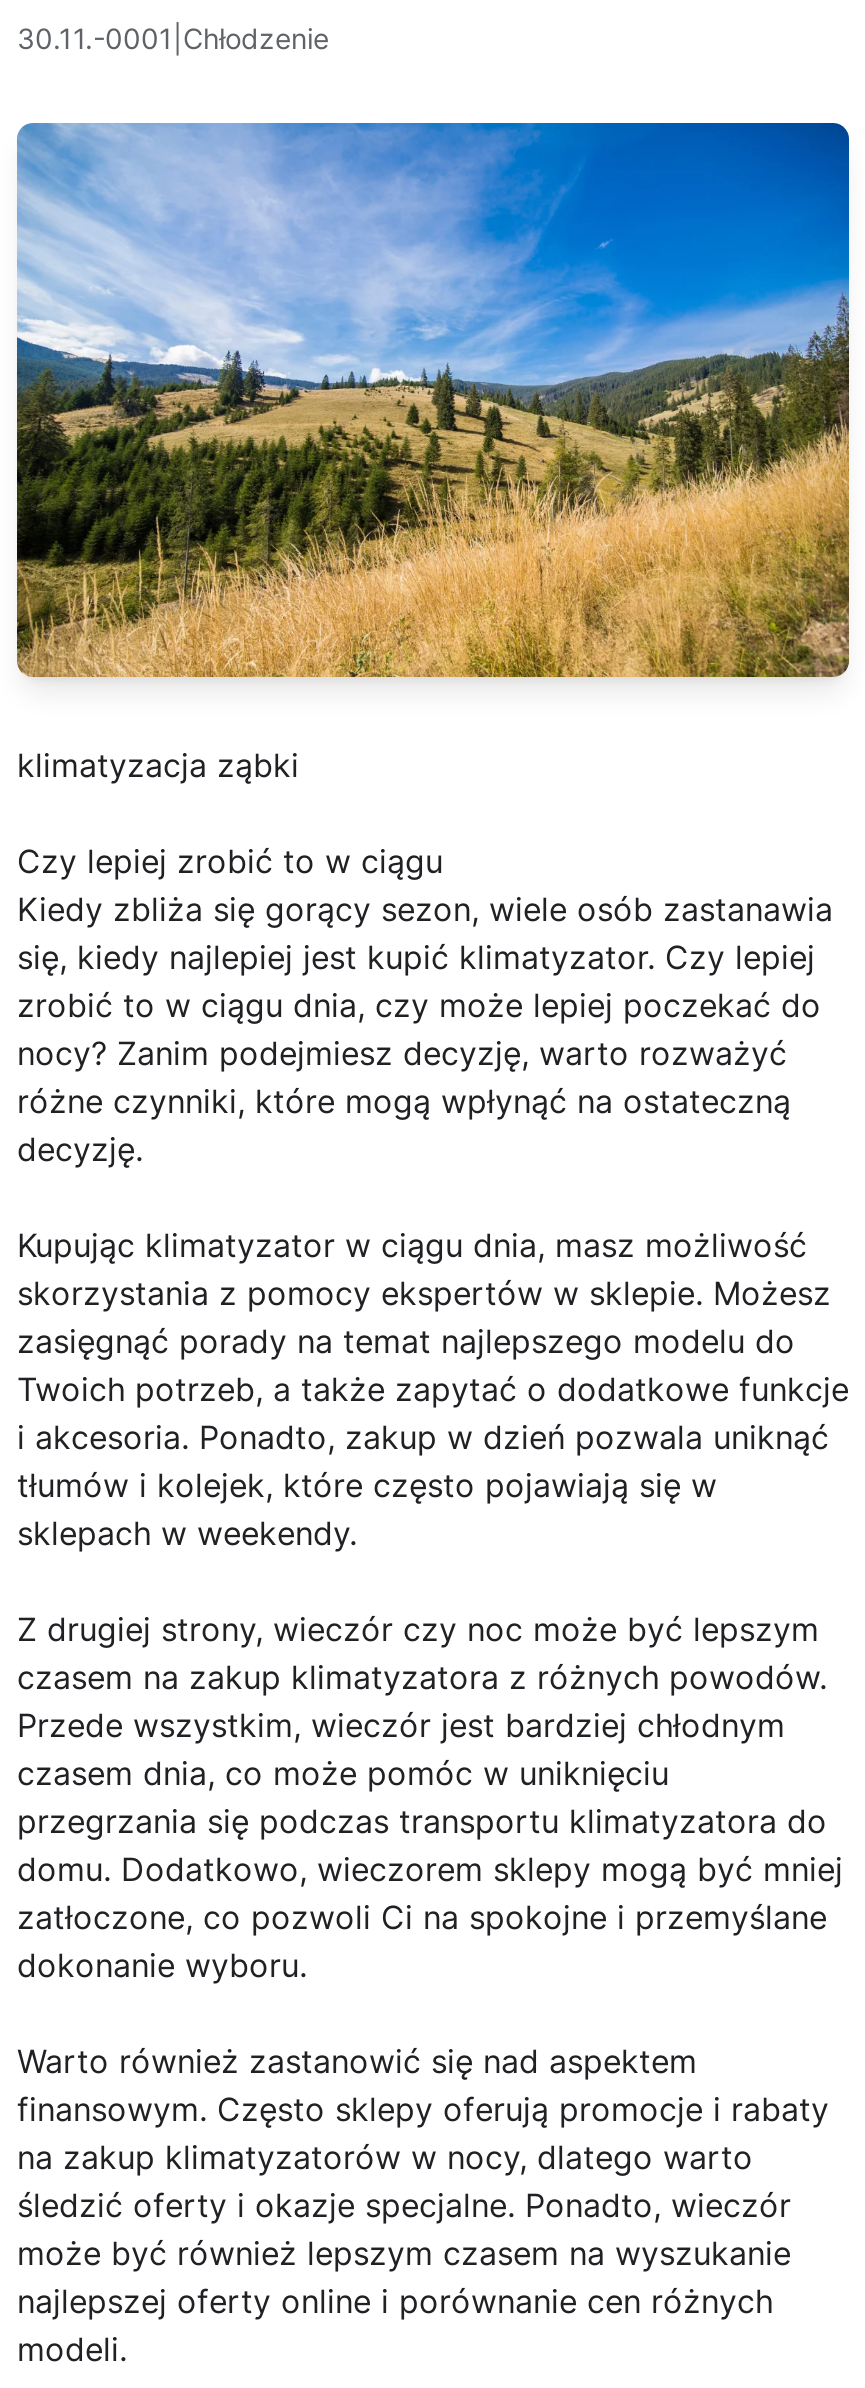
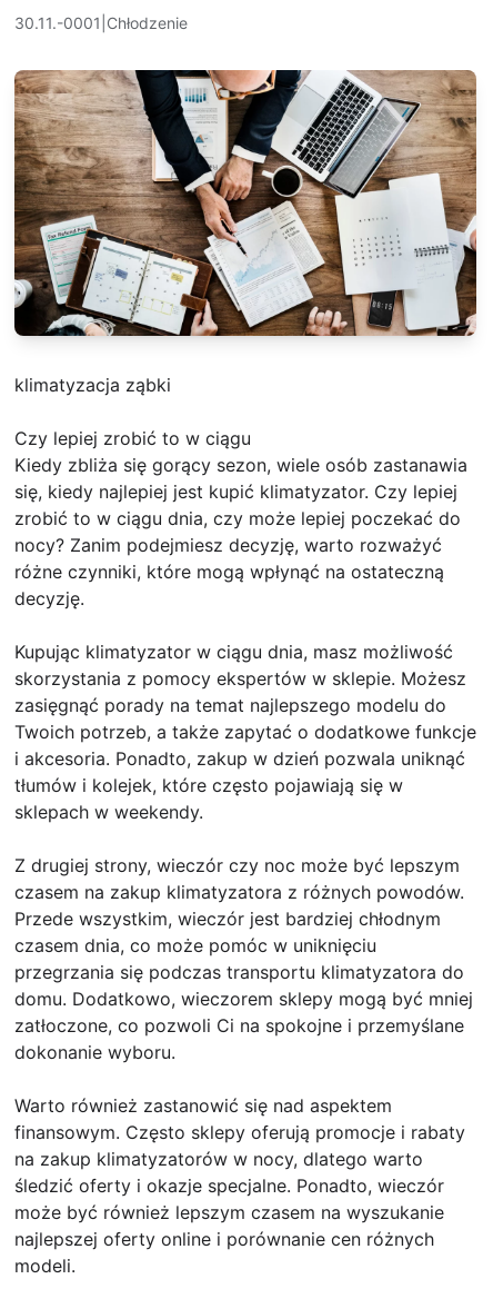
- [image]
+ [image]
